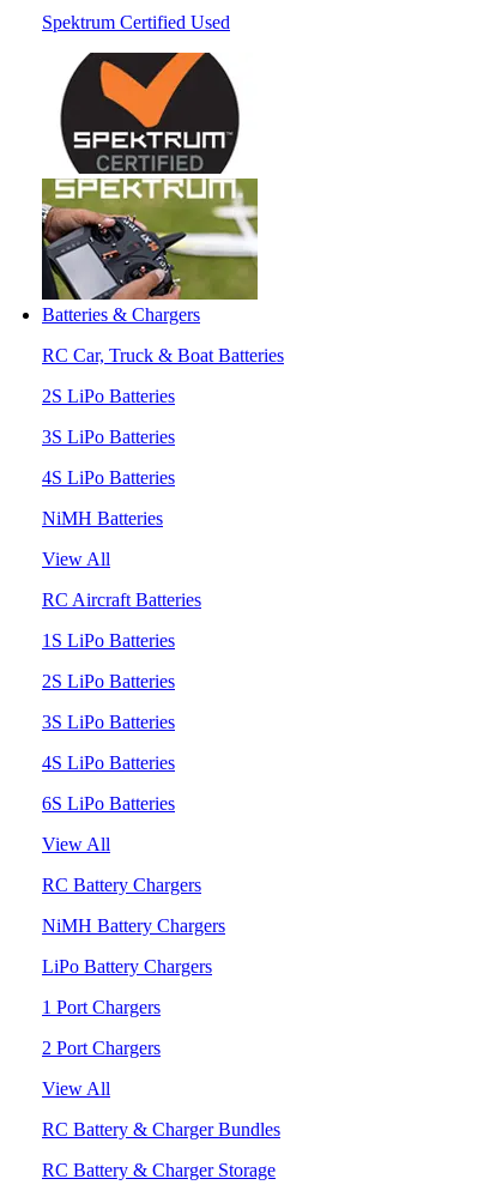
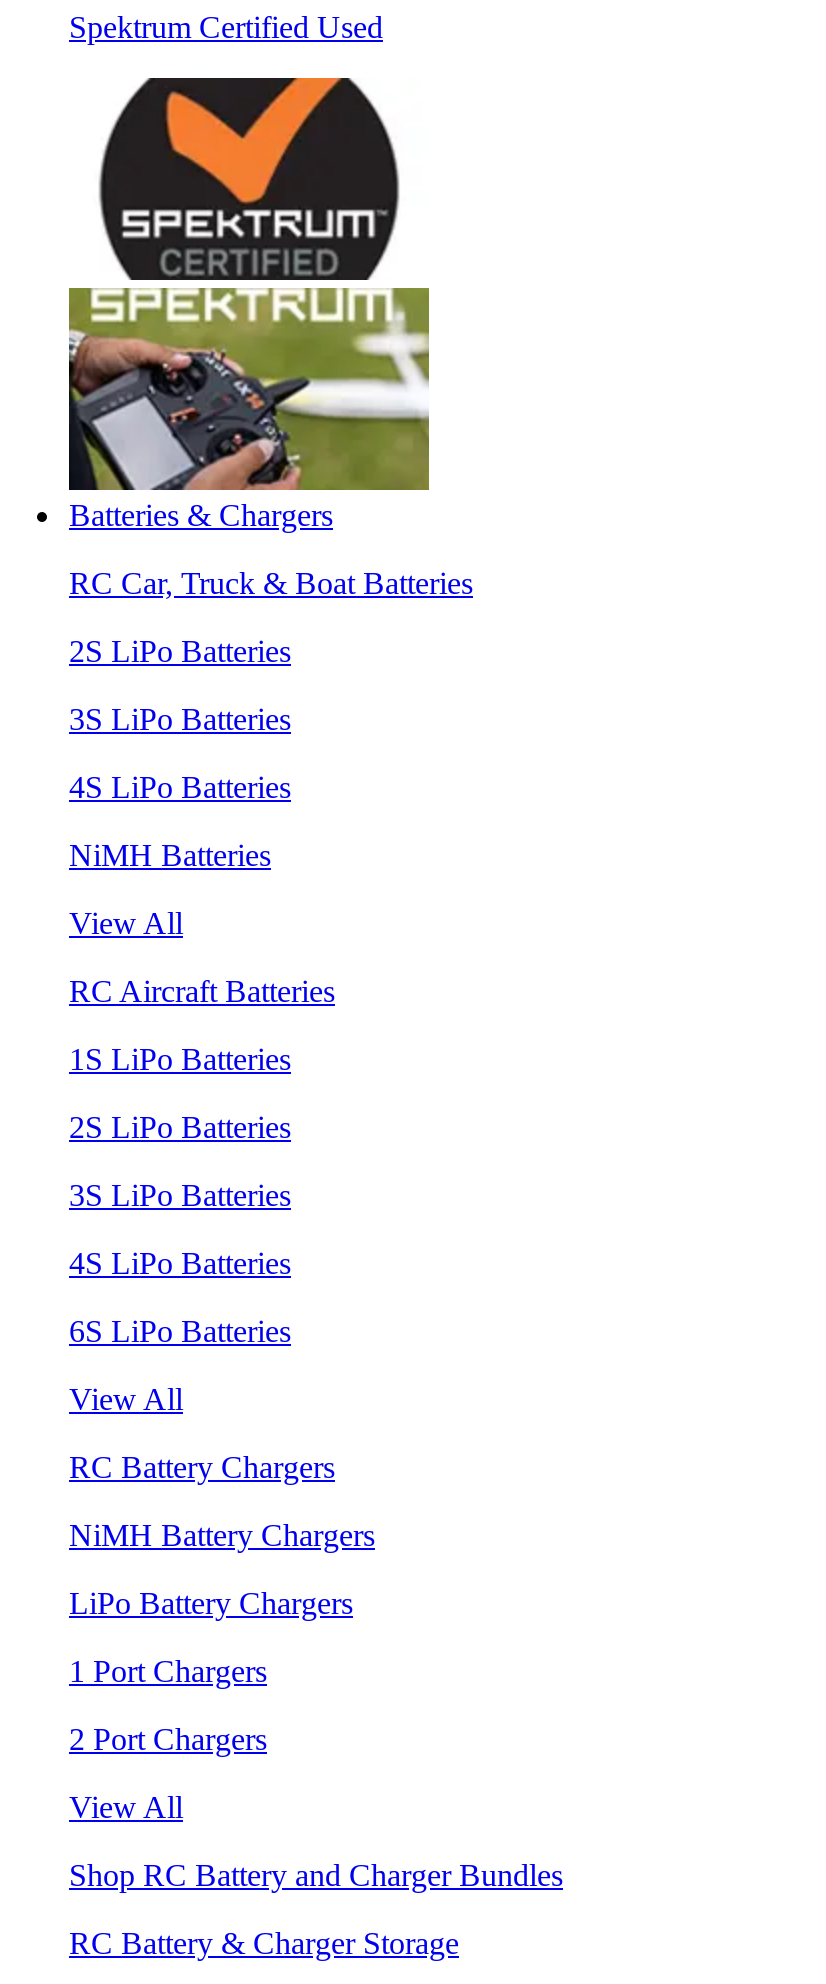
- RC Battery & Charger Bundles
+ Shop RC Battery and Charger Bundles
